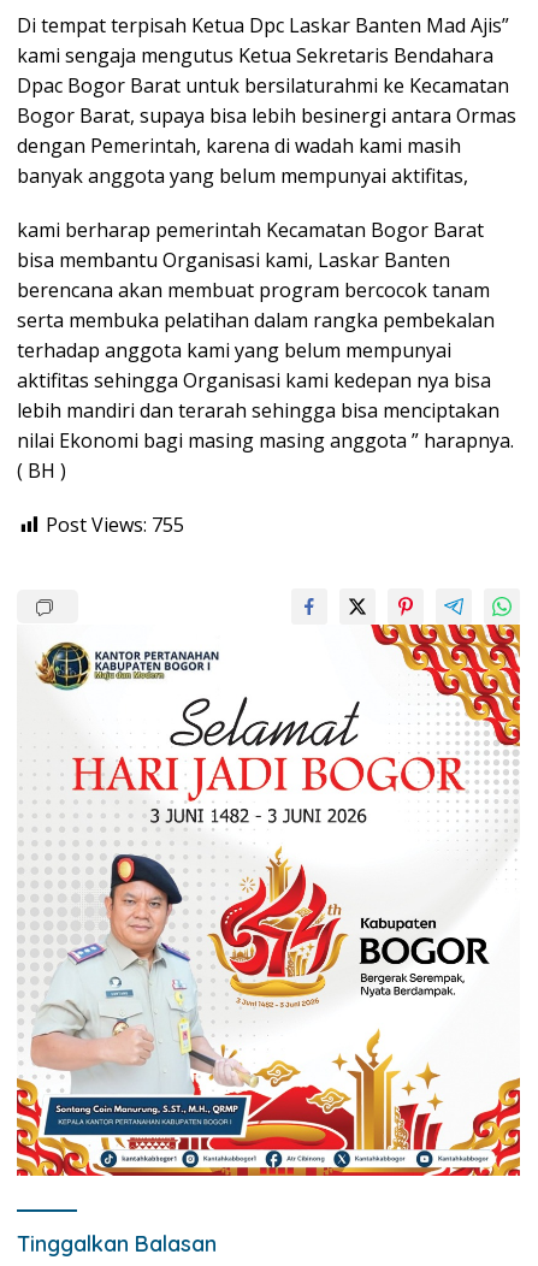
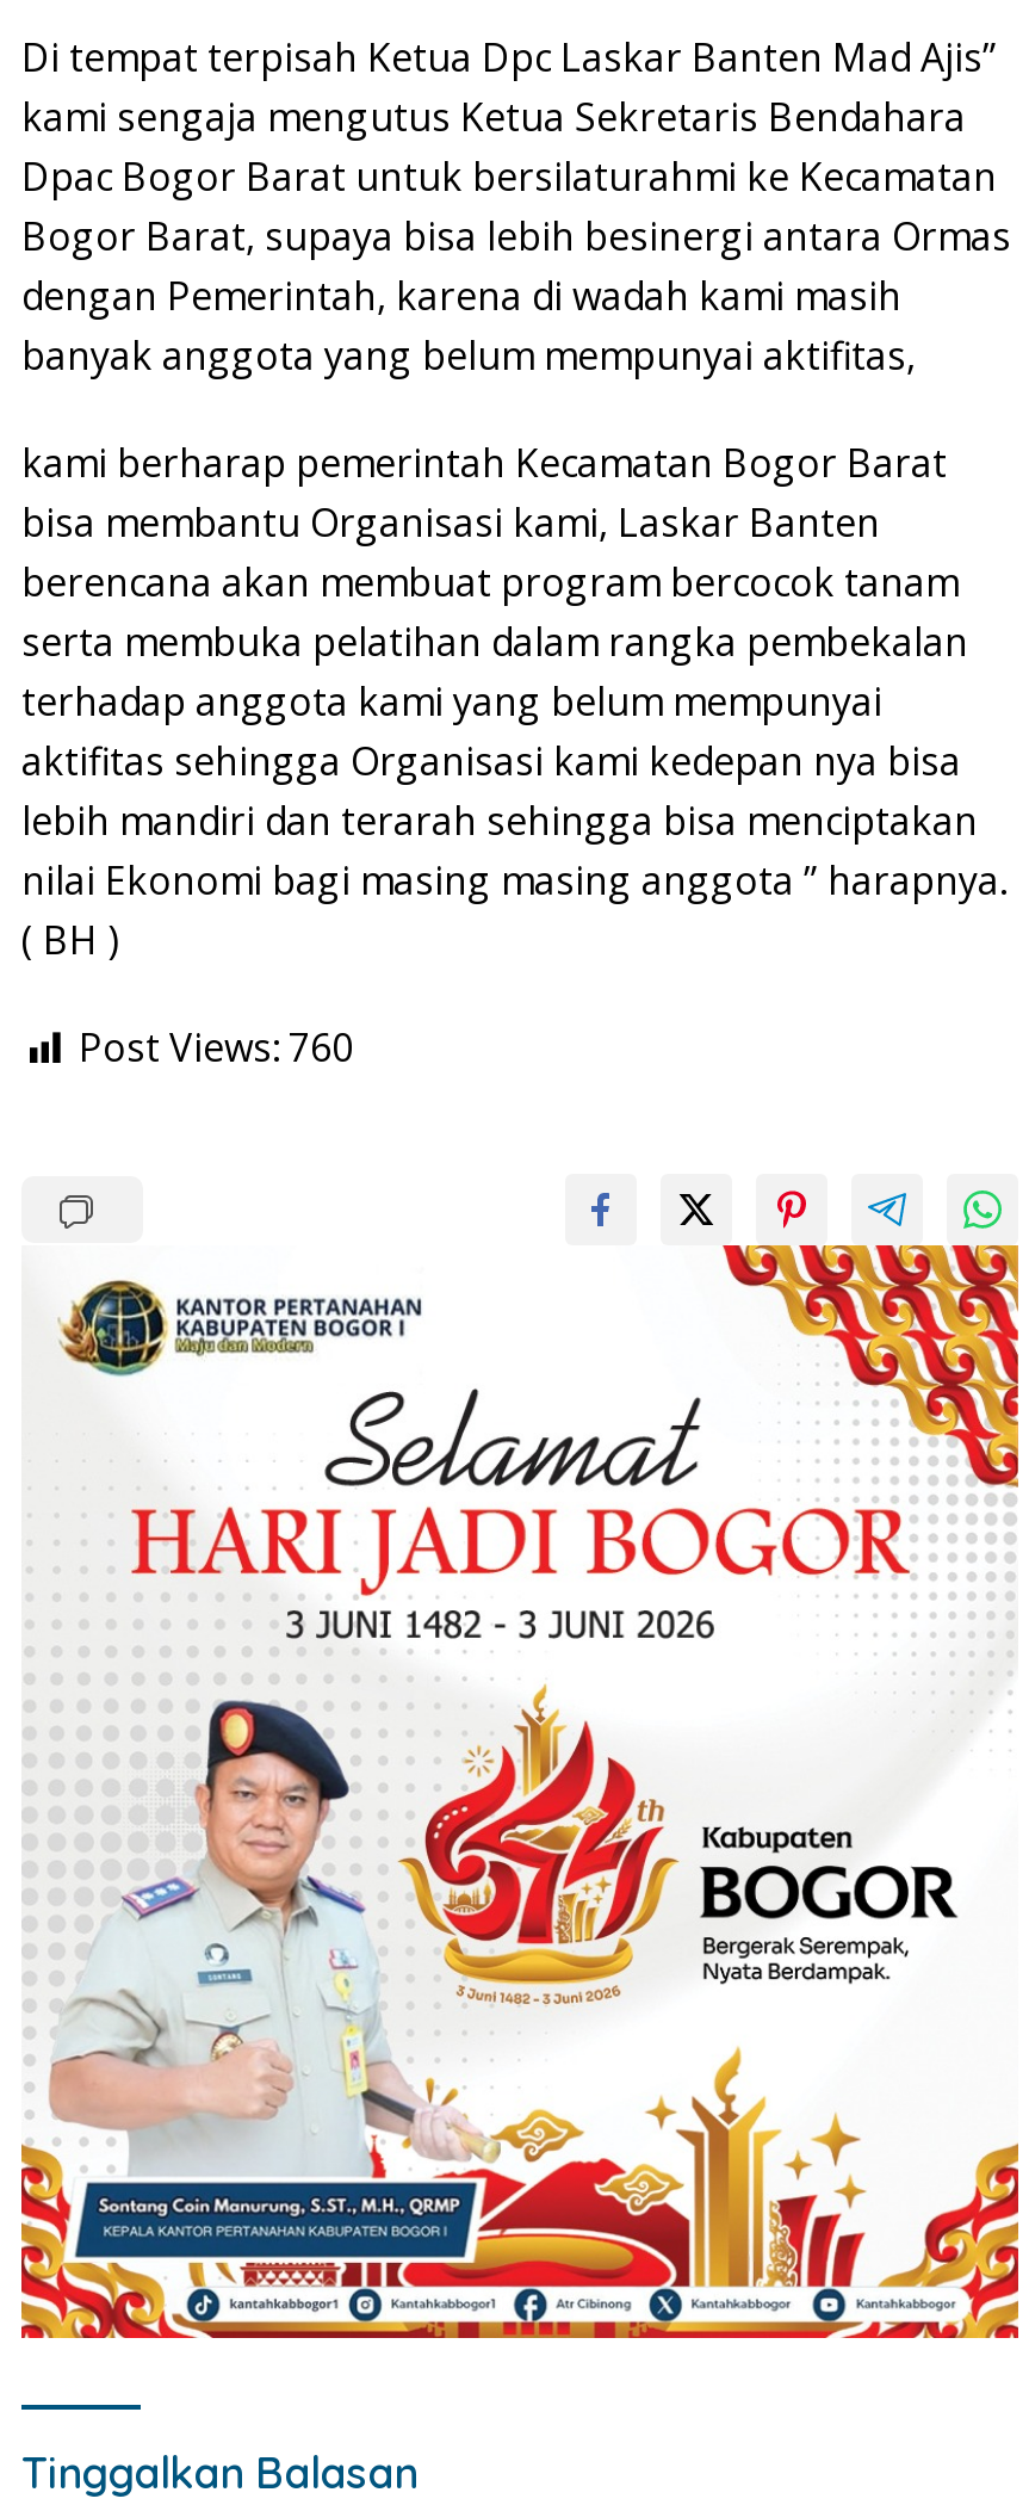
- Post Views: 755
+ Post Views: 760
